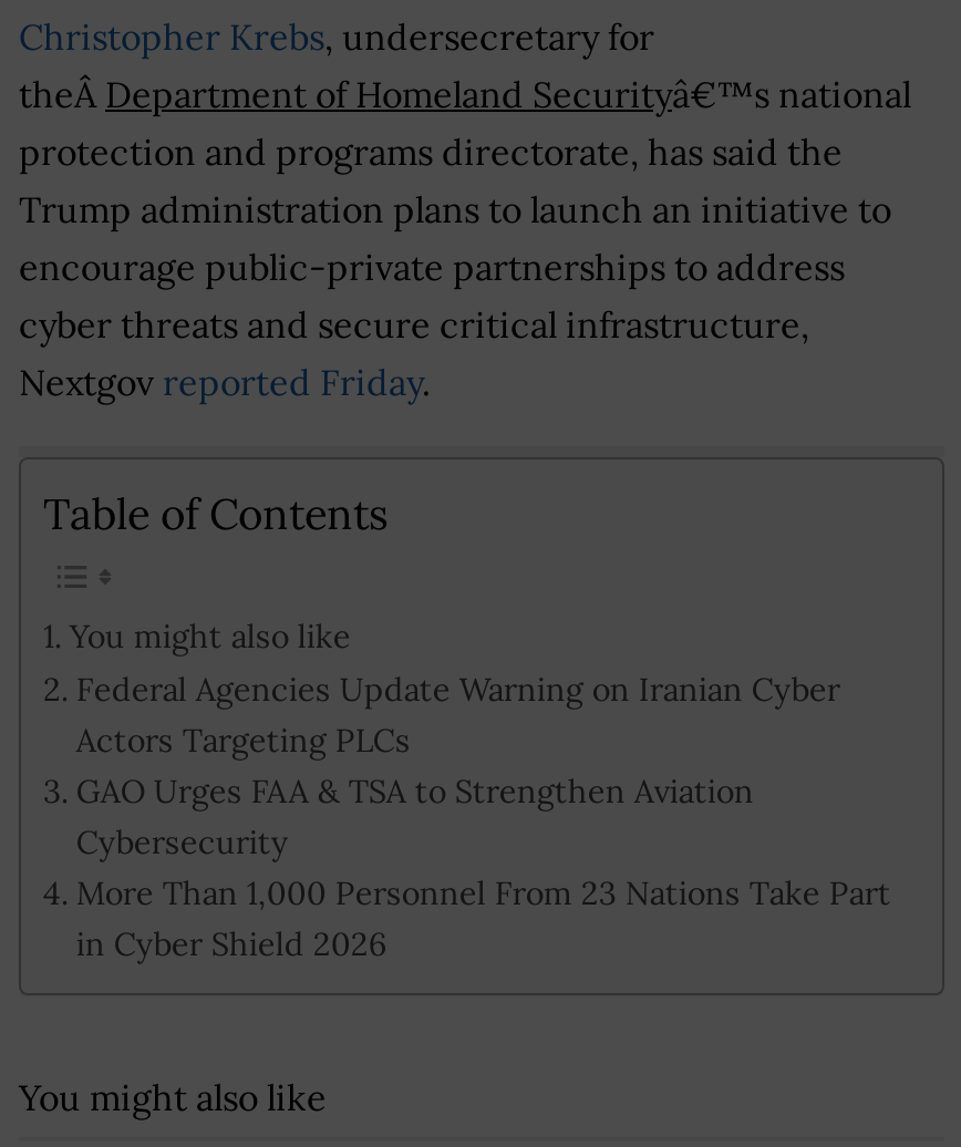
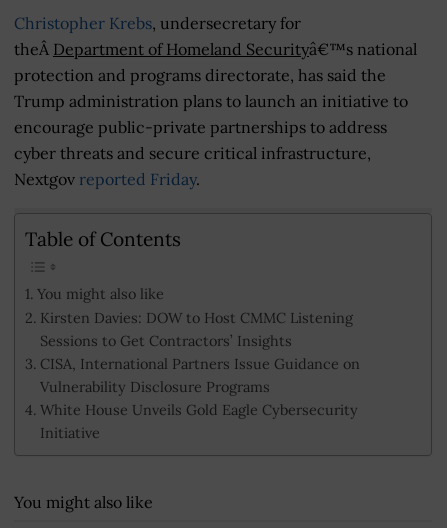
- Federal Agencies Update Warning on Iranian Cyber
- Actors Targeting PLCs
- GAO Urges FAA & TSA to Strengthen Aviation
- Cybersecurity
- More Than 1,000 Personnel From 23 Nations Take Part
- in Cyber Shield 2026
+ Kirsten Davies: DOW to Host CMMC Listening
+ Sessions to Get Contractors’ Insights
+ CISA, International Partners Issue Guidance on
+ Vulnerability Disclosure Programs
+ White House Unveils Gold Eagle Cybersecurity
+ Initiative
